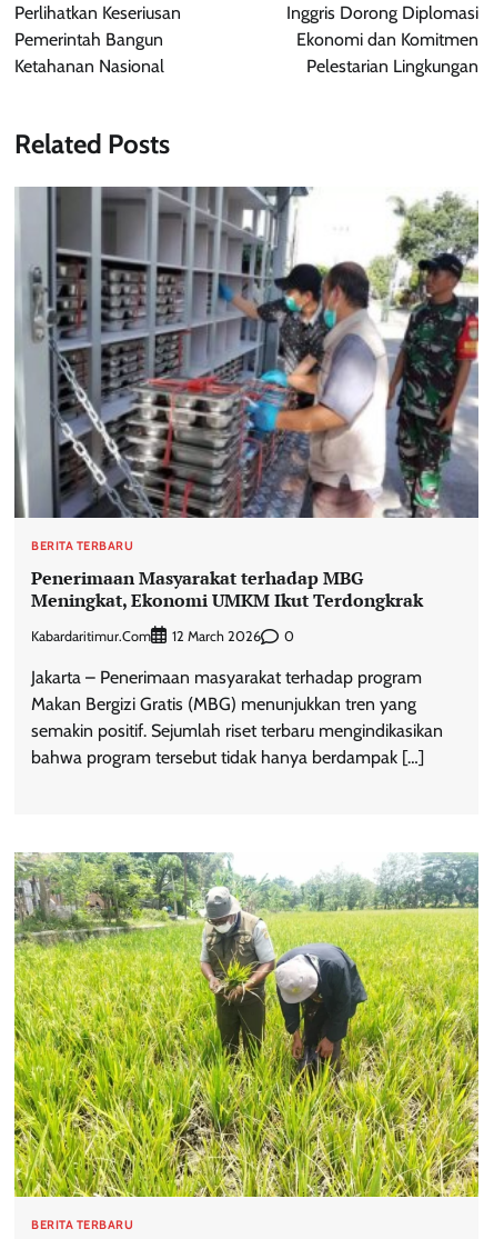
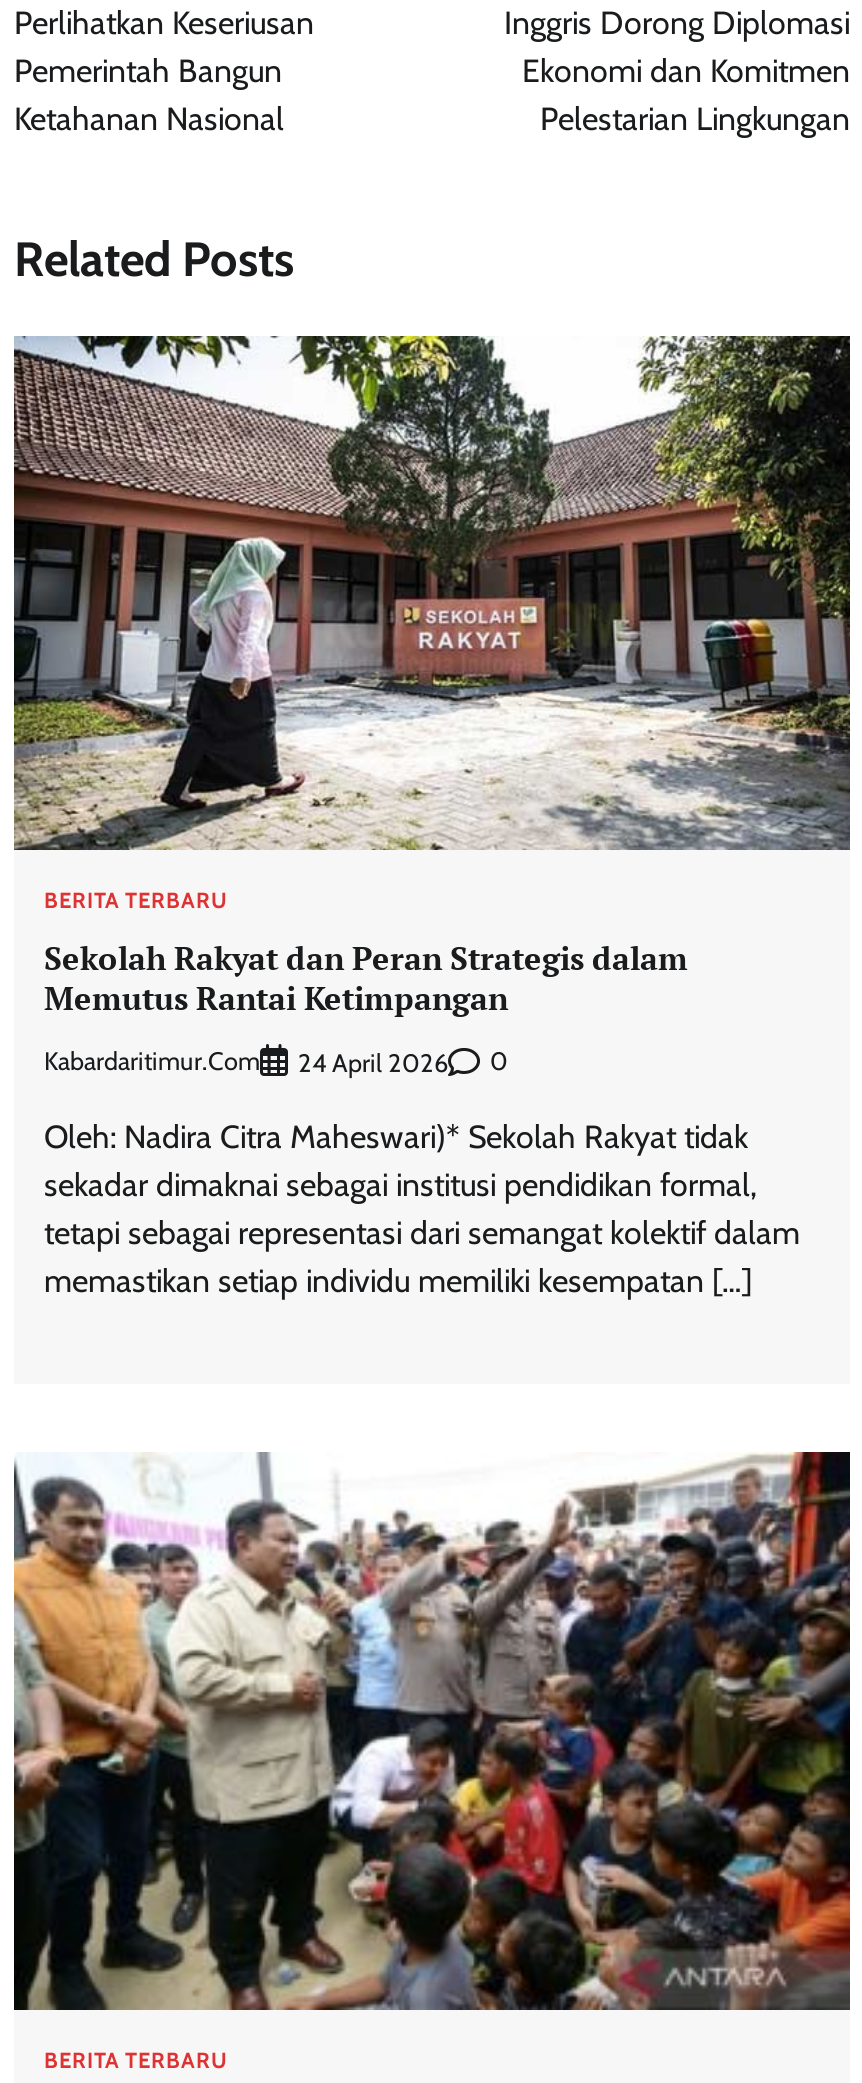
- [image]
+ [image]

- Penerimaan Masyarakat terhadap MBG
- Meningkat, Ekonomi UMKM Ikut Terdongkrak
+ Sekolah Rakyat dan Peran Strategis dalam
+ Memutus Rantai Ketimpangan

- 12 March 2026
+ 24 April 2026

- Jakarta – Penerimaan masyarakat terhadap program
- Makan Bergizi Gratis (MBG) menunjukkan tren yang
- semakin positif. Sejumlah riset terbaru mengindikasikan
- bahwa program tersebut tidak hanya berdampak […]
+ Oleh: Nadira Citra Maheswari)* Sekolah Rakyat tidak
+ sekadar dimaknai sebagai institusi pendidikan formal,
+ tetapi sebagai representasi dari semangat kolektif dalam
+ memastikan setiap individu memiliki kesempatan […]

- [image]
+ [image]
